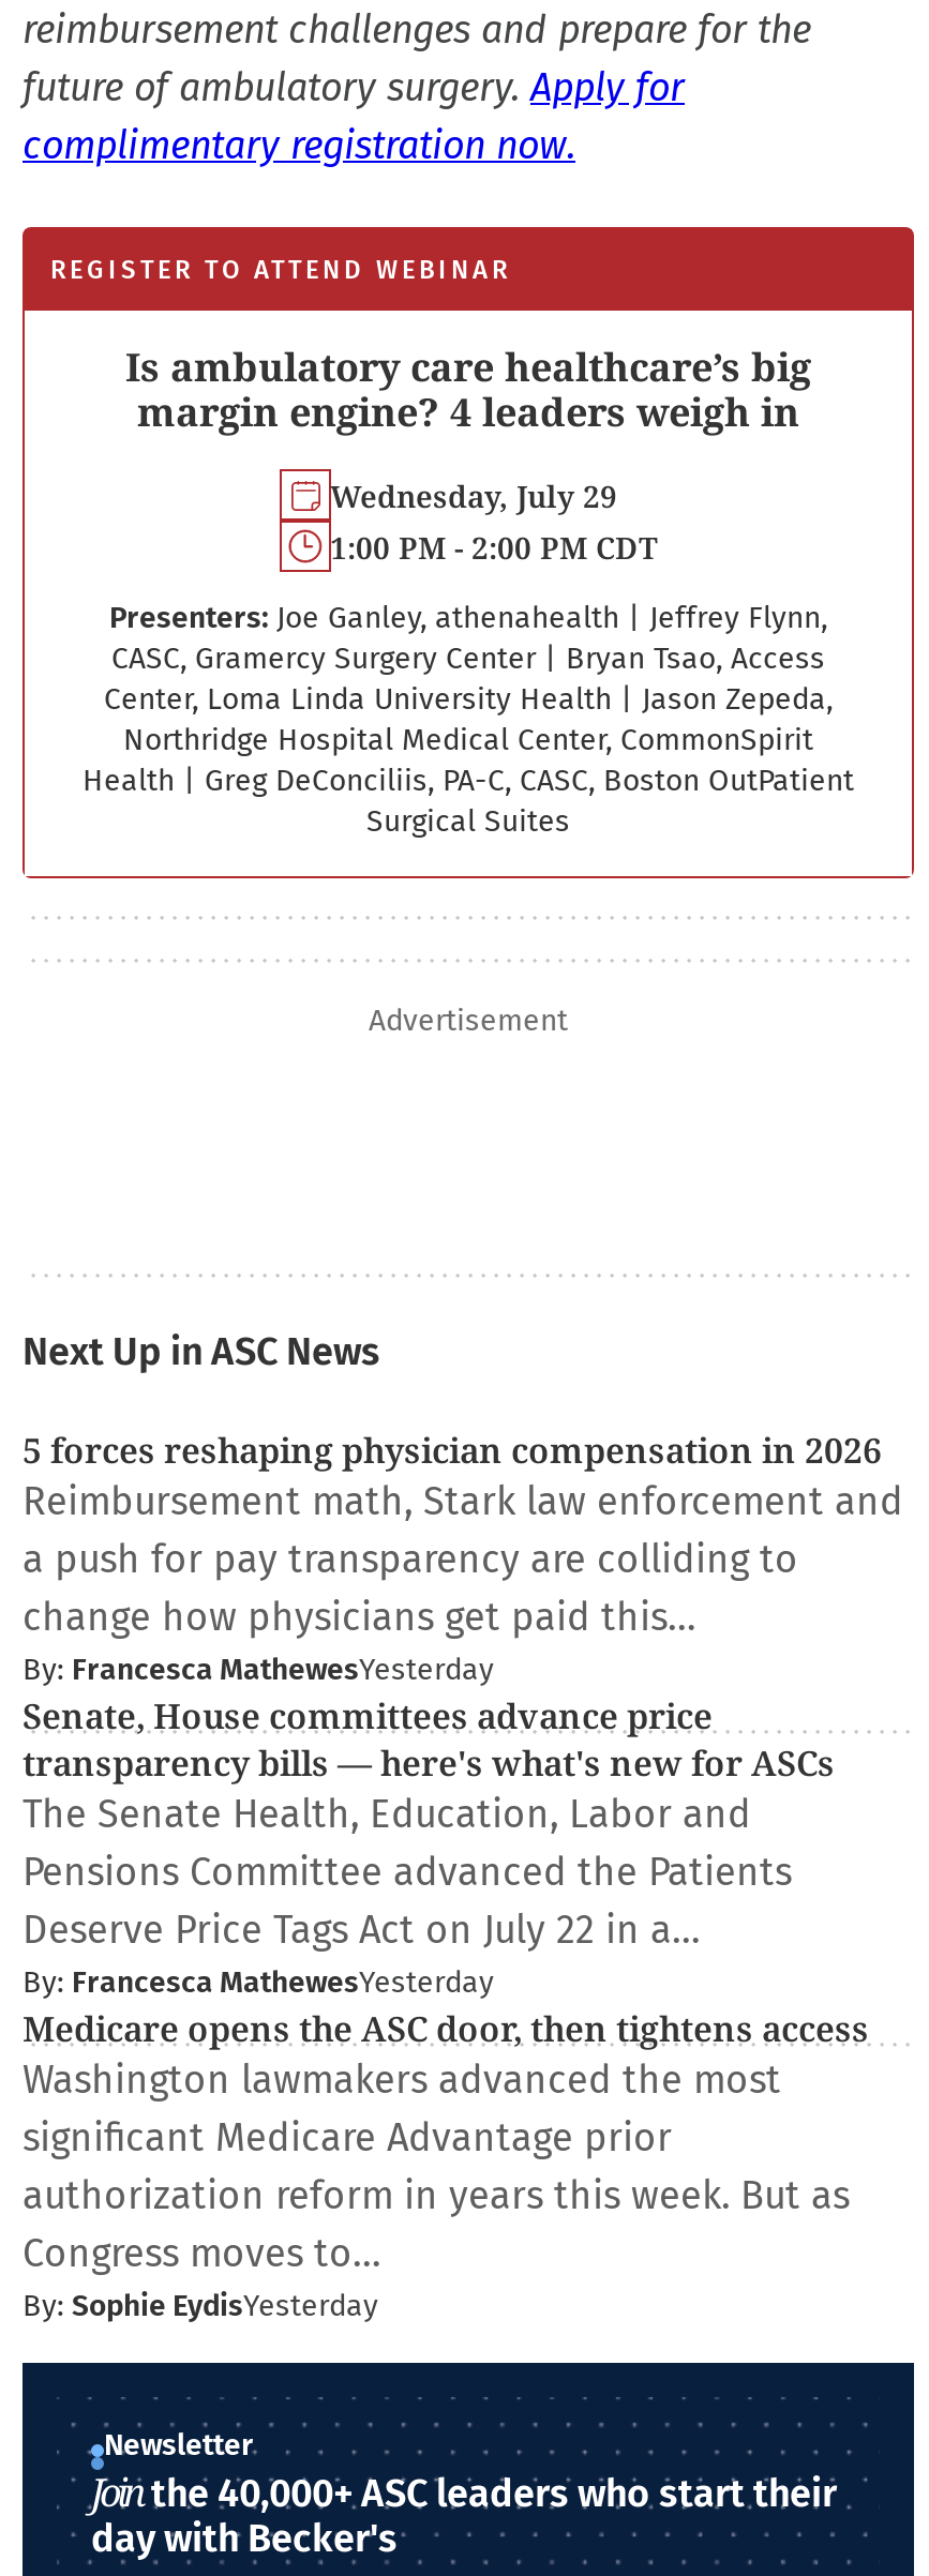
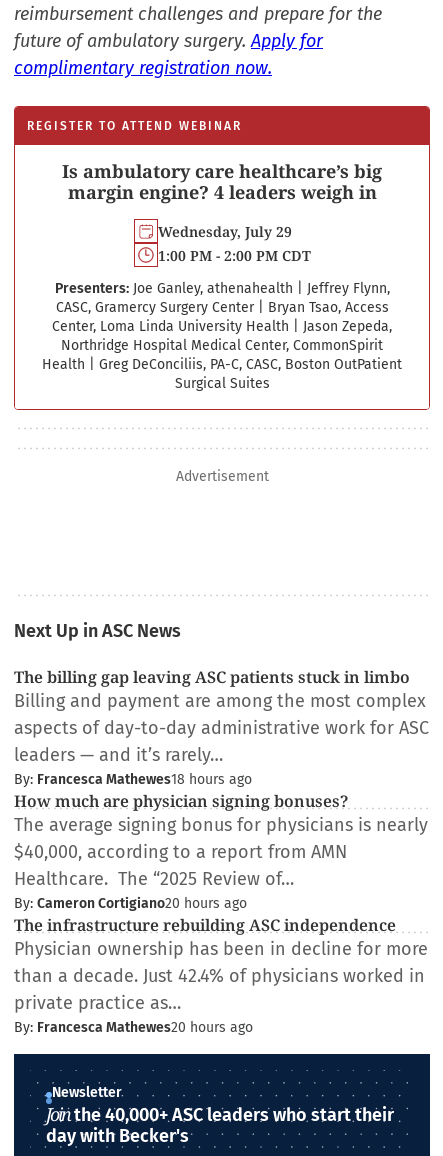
- 5 forces reshaping physician compensation in 2026
- Reimbursement math, Stark law enforcement and
- a push for pay transparency are colliding to
- change how physicians get paid this…
- By: Francesca MathewesYesterday
- Senate, House committees advance price
- transparency bills — here's what's new for ASCs
- The Senate Health, Education, Labor and
- Pensions Committee advanced the Patients
- Deserve Price Tags Act on July 22 in a…
- By: Francesca MathewesYesterday
- Medicare opens the ASC door, then tightens access
- Washington lawmakers advanced the most
- significant Medicare Advantage prior
- authorization reform in years this week. But as
- Congress moves to…
- By: Sophie EydisYesterday
+ The billing gap leaving ASC patients stuck in limbo
+ Billing and payment are among the most complex
+ aspects of day-to-day administrative work for ASC
+ leaders — and it’s rarely…
+ By: Francesca Mathewes18 hours ago
+ How much are physician signing bonuses?
+ The average signing bonus for physicians is nearly
+ $40,000, according to a report from AMN
+ Healthcare. The “2025 Review of…
+ By: Cameron Cortigiano20 hours ago
+ The infrastructure rebuilding ASC independence
+ Physician ownership has been in decline for more
+ than a decade. Just 42.4% of physicians worked in
+ private practice as…
+ By: Francesca Mathewes20 hours ago
